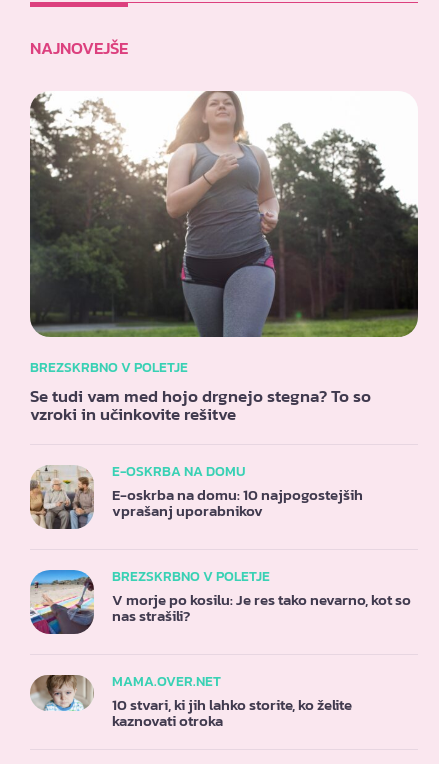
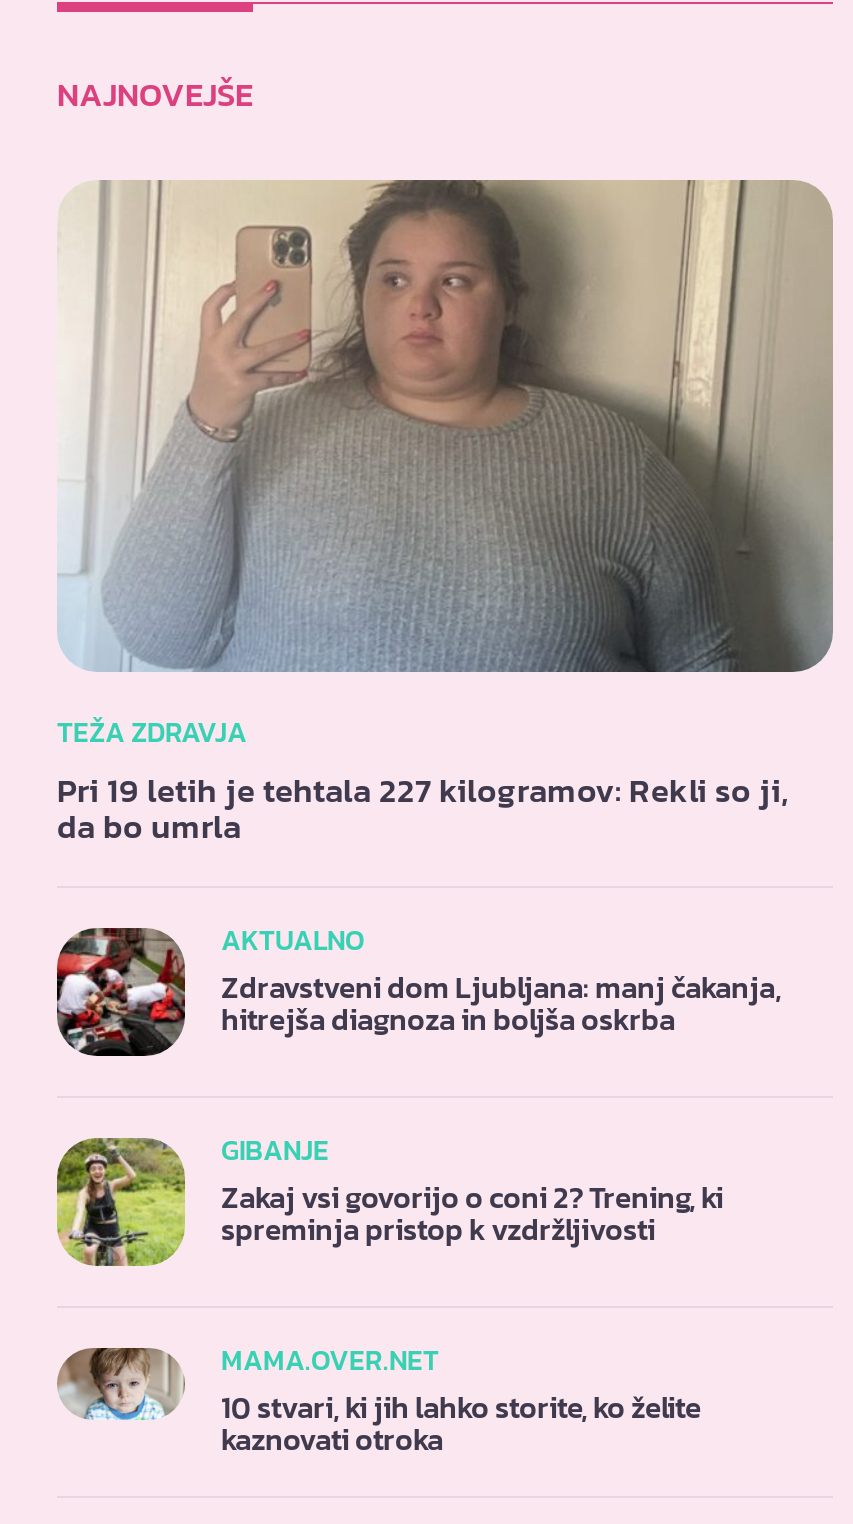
- [image]
- BREZSKRBNO V POLETJE
- Se tudi vam med hojo drgnejo stegna? To so
- vzroki in učinkovite rešitve
+ [image]
+ TEŽA ZDRAVJA
+ Pri 19 letih je tehtala 227 kilogramov: Rekli so ji,
+ da bo umrla

- [image]
- E-OSKRBA NA DOMU
- E-oskrba na domu: 10 najpogostejših
- vprašanj uporabnikov
+ [image]
+ AKTUALNO
+ Zdravstveni dom Ljubljana: manj čakanja,
+ hitrejša diagnoza in boljša oskrba

- [image]
- BREZSKRBNO V POLETJE
- V morje po kosilu: Je res tako nevarno, kot so
- nas strašili?
+ [image]
+ GIBANJE
+ Zakaj vsi govorijo o coni 2? Trening, ki
+ spreminja pristop k vzdržljivosti
